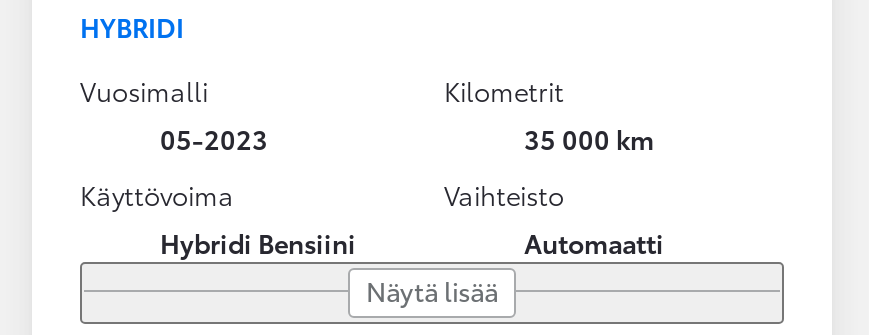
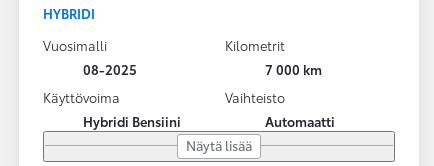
- 05-2023
+ 08-2025

- 35 000 km
+ 7 000 km
